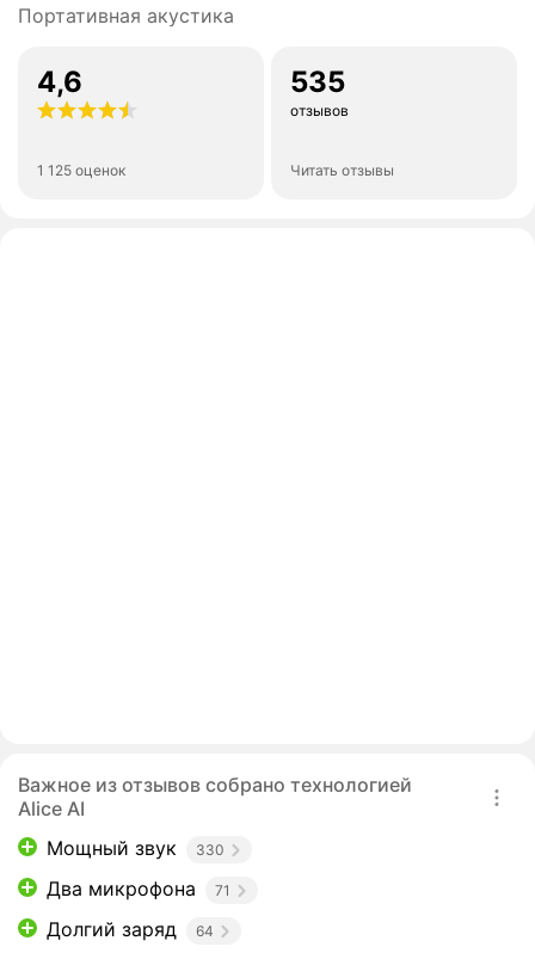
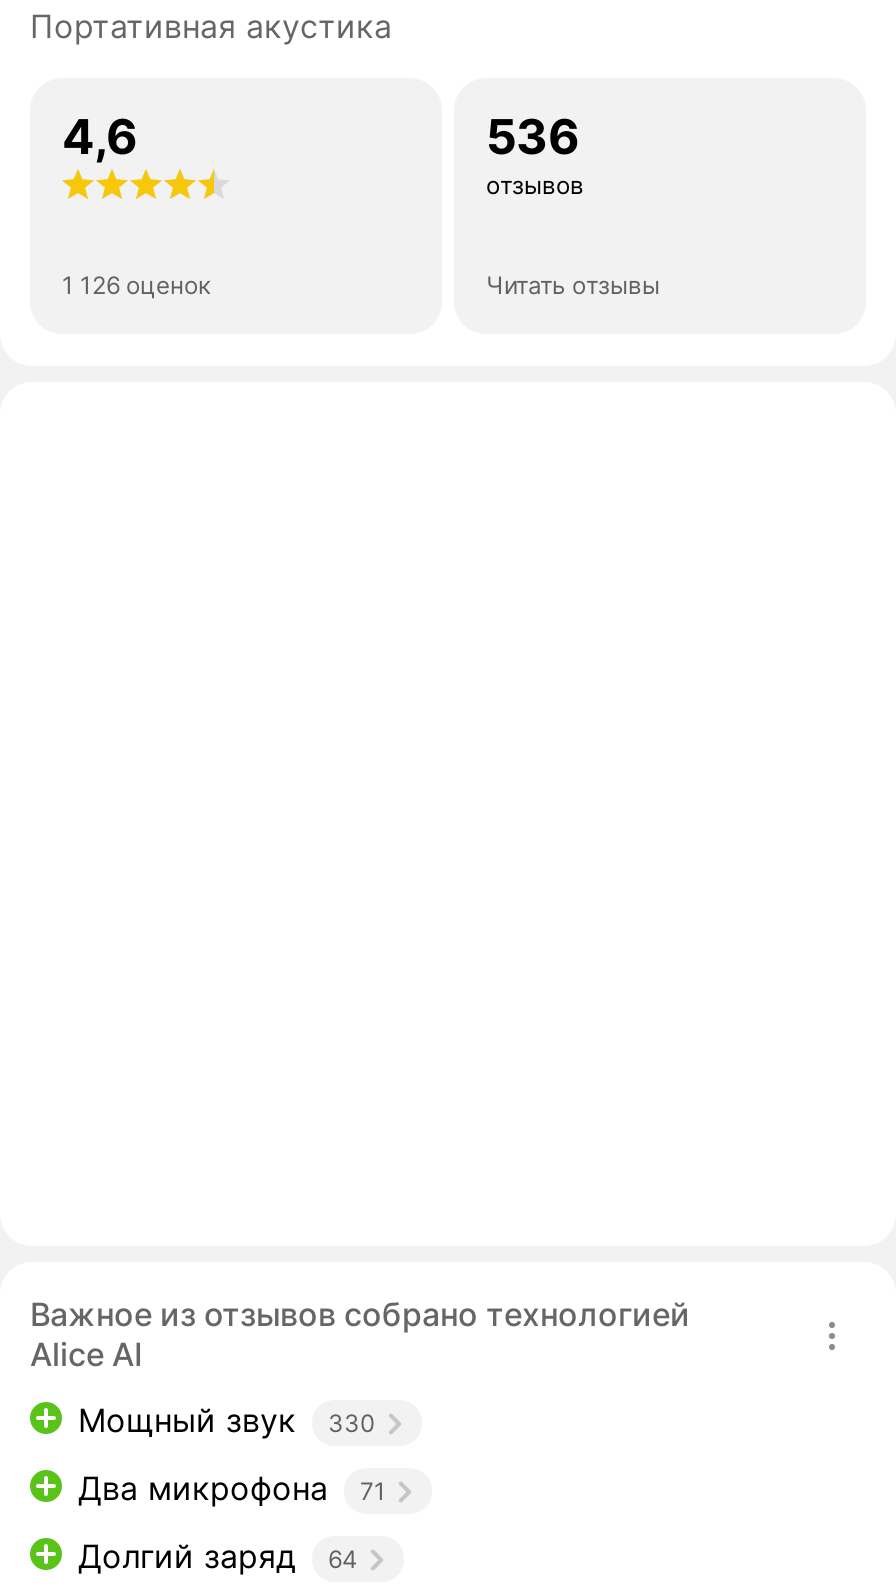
- 535
+ 536

- 1 125 оценок
+ 1 126 оценок
